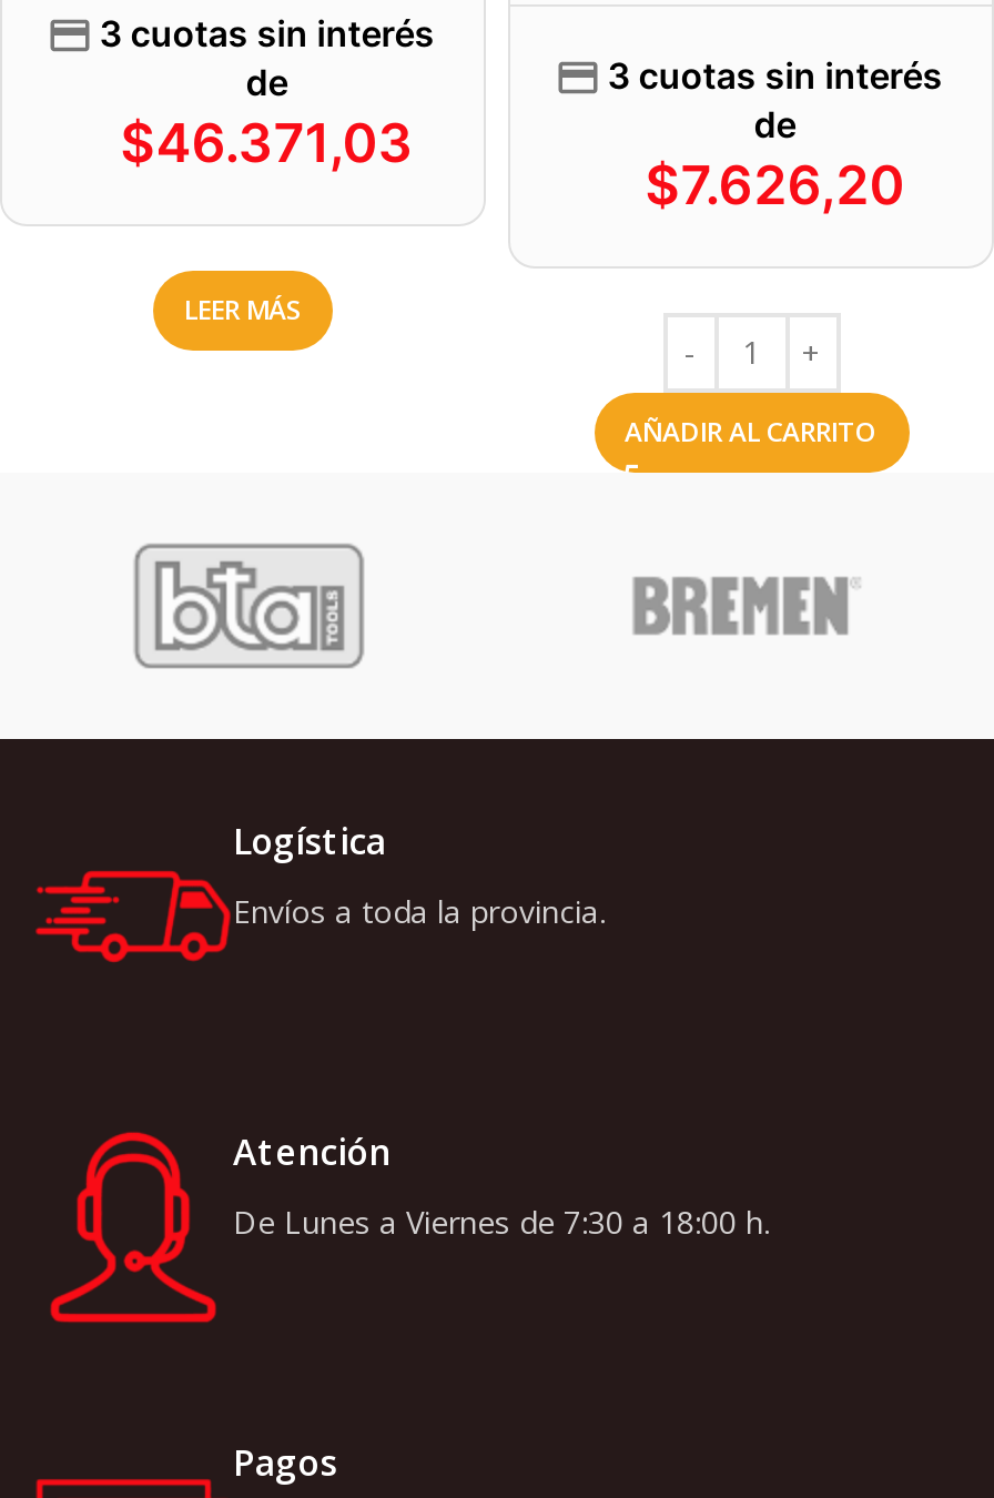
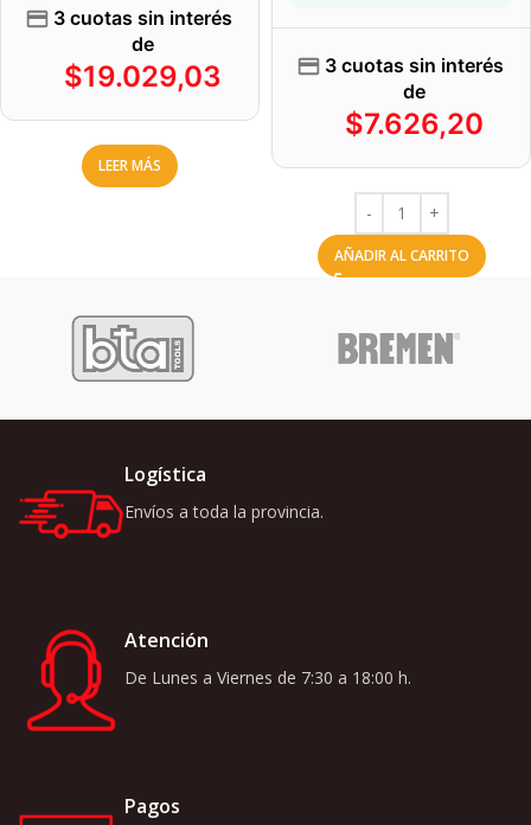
- $46.371,03
+ $19.029,03
